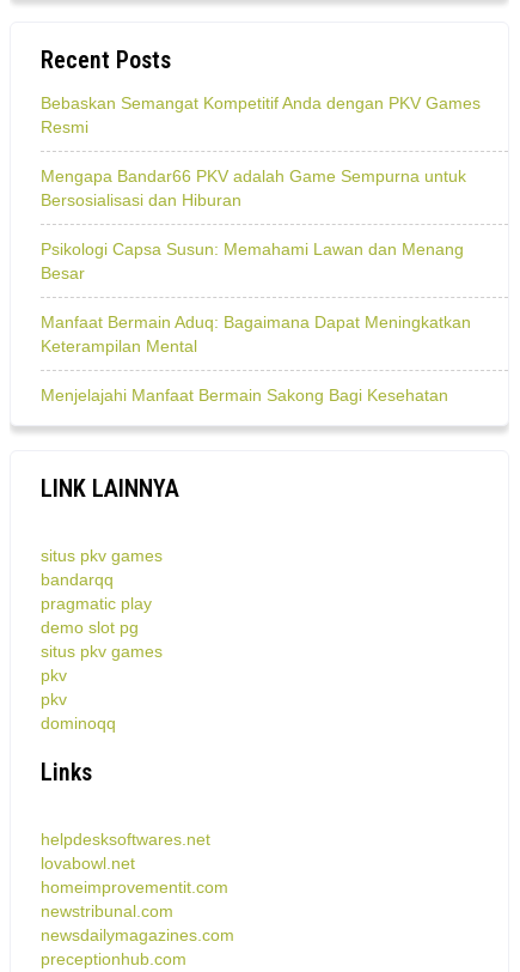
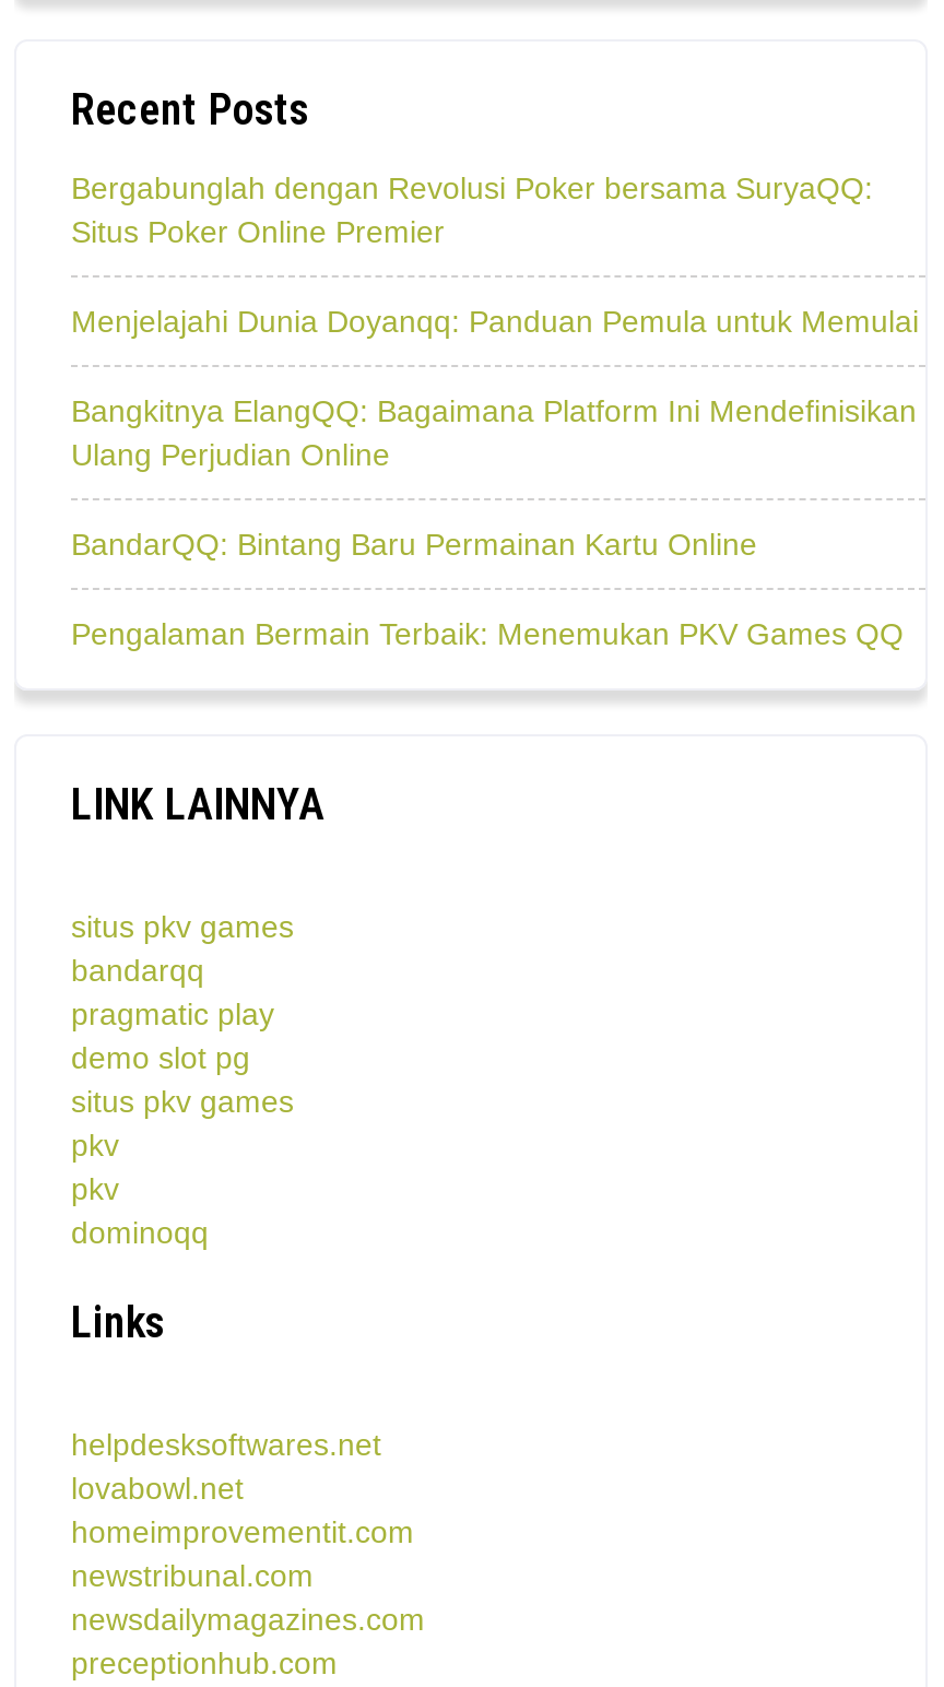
- Bebaskan Semangat Kompetitif Anda dengan PKV Games
- Resmi
+ Bergabunglah dengan Revolusi Poker bersama SuryaQQ:
+ Situs Poker Online Premier

- Mengapa Bandar66 PKV adalah Game Sempurna untuk
- Bersosialisasi dan Hiburan
+ Menjelajahi Dunia Doyanqq: Panduan Pemula untuk Memulai

- Psikologi Capsa Susun: Memahami Lawan dan Menang
- Besar
+ Bangkitnya ElangQQ: Bagaimana Platform Ini Mendefinisikan
+ Ulang Perjudian Online

- Manfaat Bermain Aduq: Bagaimana Dapat Meningkatkan
- Keterampilan Mental
+ BandarQQ: Bintang Baru Permainan Kartu Online

- Menjelajahi Manfaat Bermain Sakong Bagi Kesehatan
+ Pengalaman Bermain Terbaik: Menemukan PKV Games QQ
